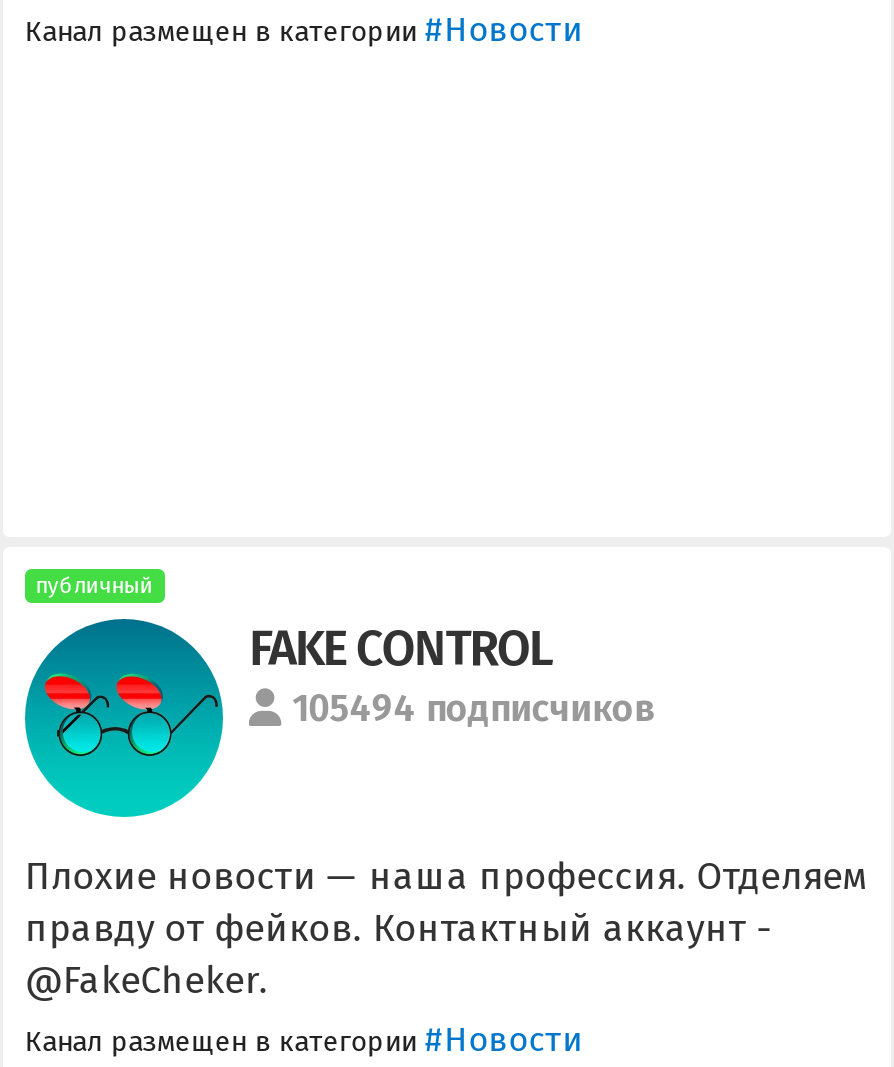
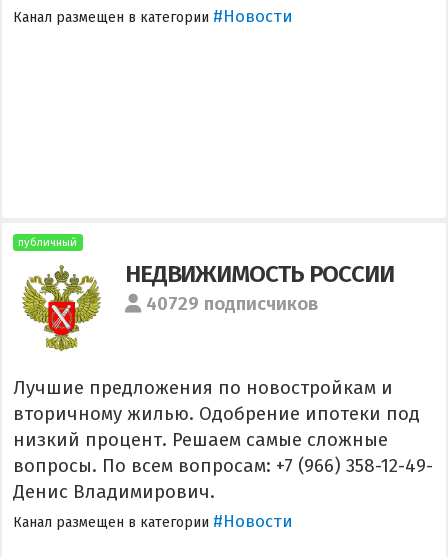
moved up: публичный

- [image]
- FAKE CONTROL
- 105494 подписчиков
+ [image]
+ НЕДВИЖИМОСТЬ РОССИИ
+ 40729 подписчиков

- Плохие новости — наша профессия. Отделяем
- правду от фейков. Контактный аккаунт -
- @FakeCheker.
+ Лучшие предложения по новостройкам и
+ вторичному жилью. Одобрение ипотеки под
+ низкий процент. Решаем самые сложные
+ вопросы. По всем вопросам: +7 (966) 358-12-49-
+ Денис Владимирович.
